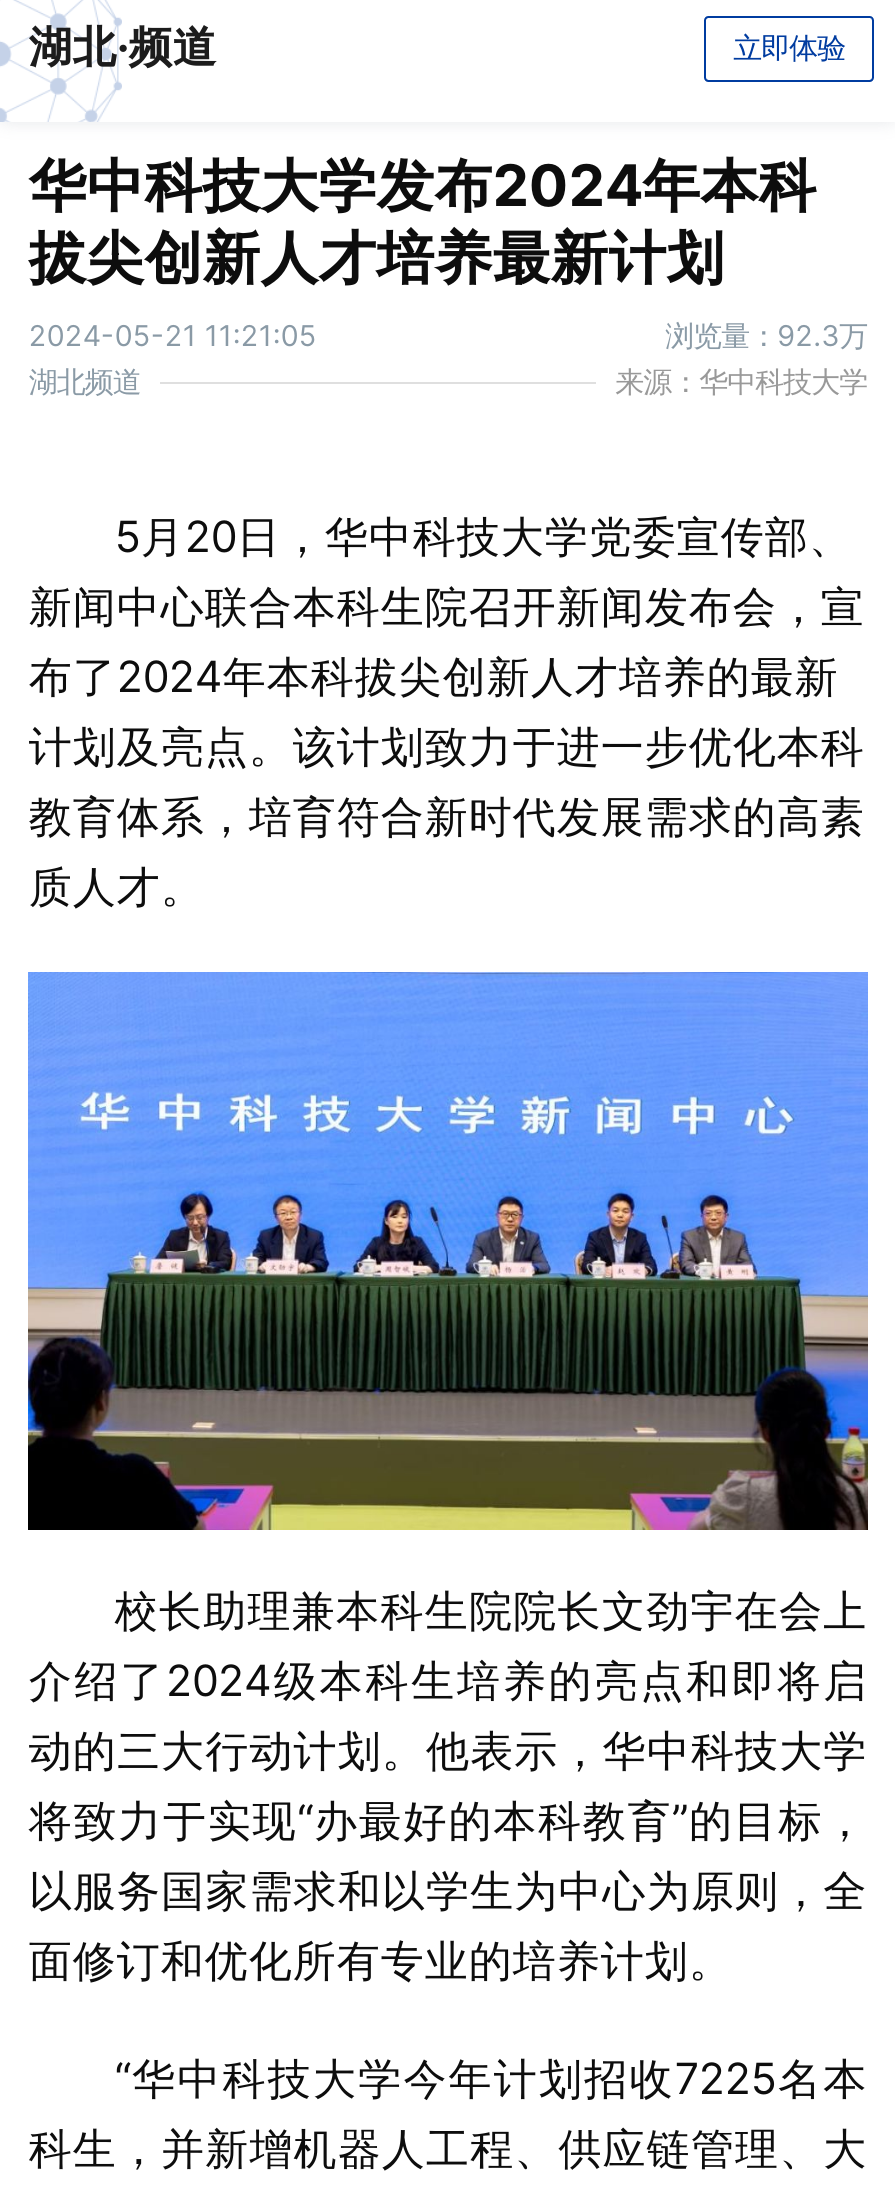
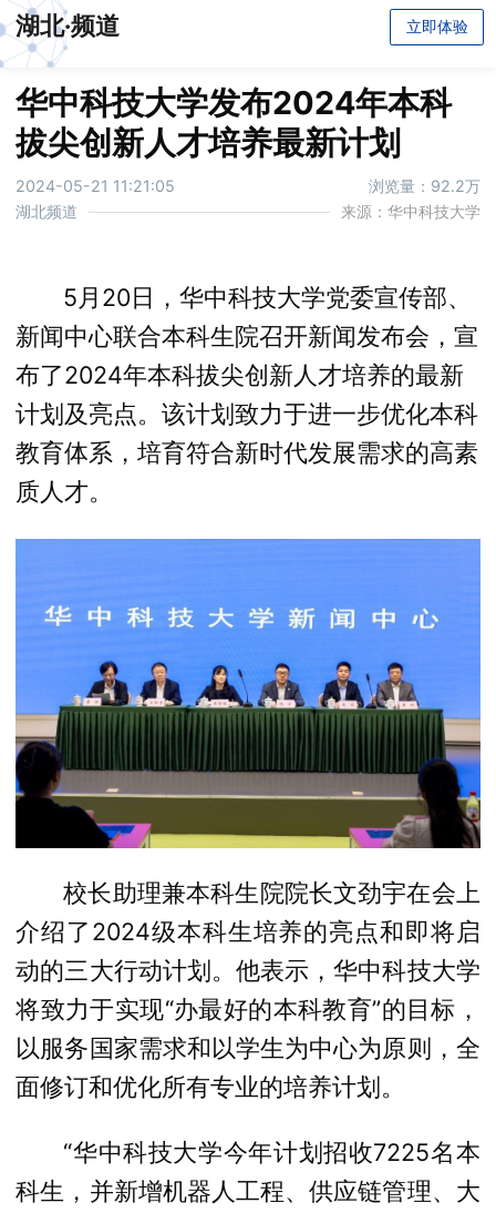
- 浏览量：92.3万
+ 浏览量：92.2万
